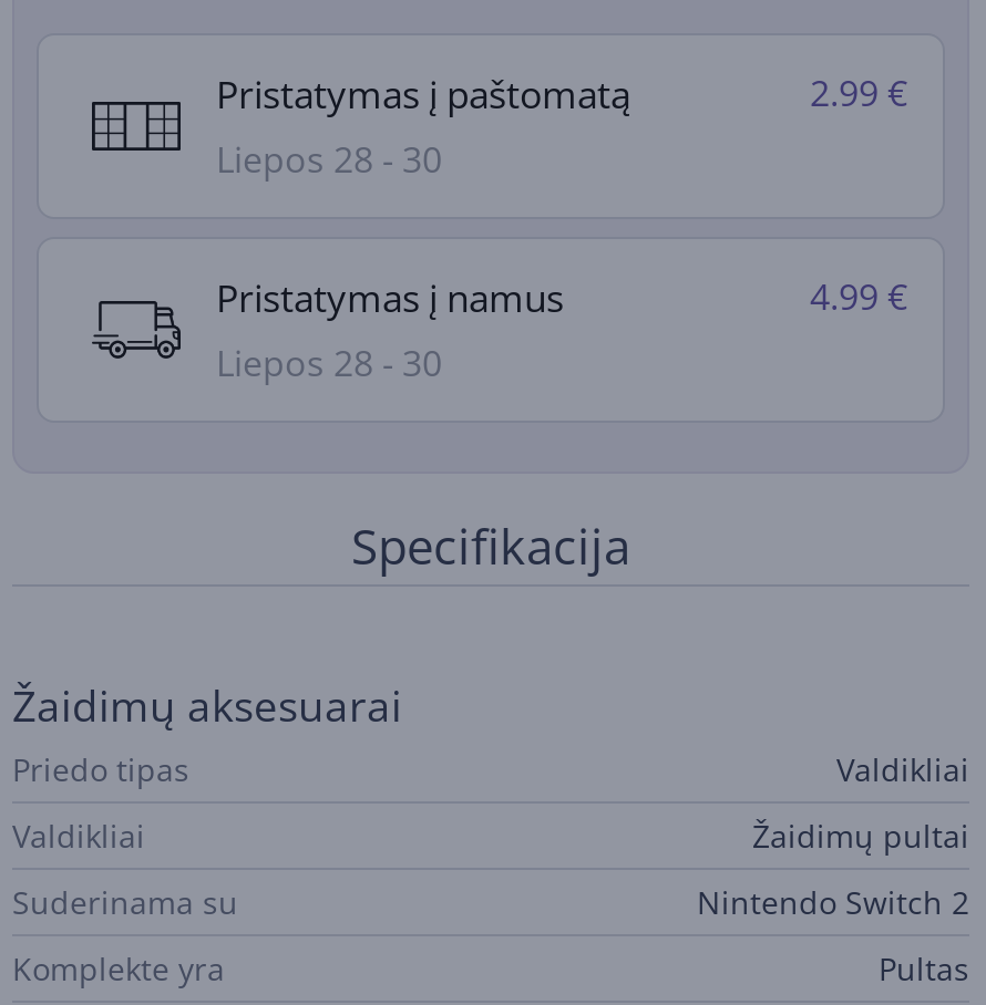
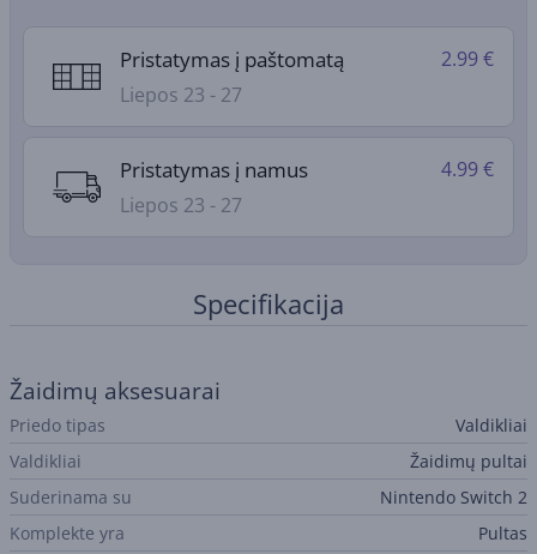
- Liepos 28 - 30
+ Liepos 23 - 27

- Liepos 28 - 30
+ Liepos 23 - 27
